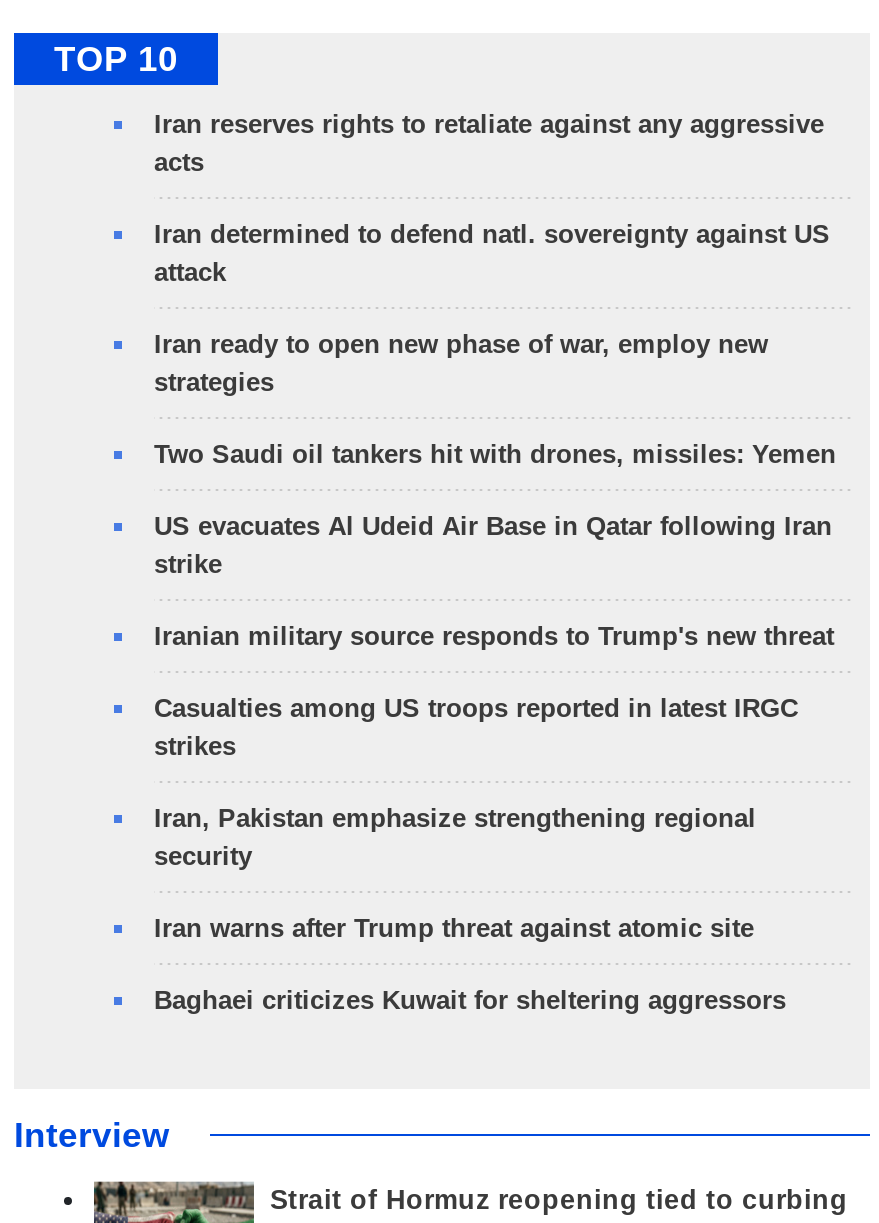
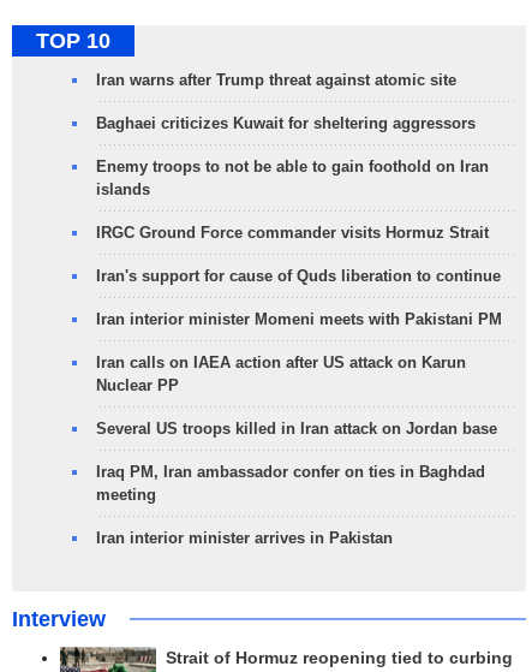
- Iran reserves rights to retaliate against any aggressive
- acts
- Iran determined to defend natl. sovereignty against US
- attack
- Iran ready to open new phase of war, employ new
- strategies
- Two Saudi oil tankers hit with drones, missiles: Yemen
- US evacuates Al Udeid Air Base in Qatar following Iran
- strike
- Iranian military source responds to Trump's new threat
- Casualties among US troops reported in latest IRGC
- strikes
- Iran, Pakistan emphasize strengthening regional
- security

moved up: Iran warns after Trump threat against atomic site | Baghaei criticizes Kuwait for sheltering aggressors

+ Enemy troops to not be able to gain foothold on Iran
+ islands
+ IRGC Ground Force commander visits Hormuz Strait
+ Iran's support for cause of Quds liberation to continue
+ Iran interior minister Momeni meets with Pakistani PM
+ Iran calls on IAEA action after US attack on Karun
+ Nuclear PP
+ Several US troops killed in Iran attack on Jordan base
+ Iraq PM, Iran ambassador confer on ties in Baghdad
+ meeting
+ Iran interior minister arrives in Pakistan
